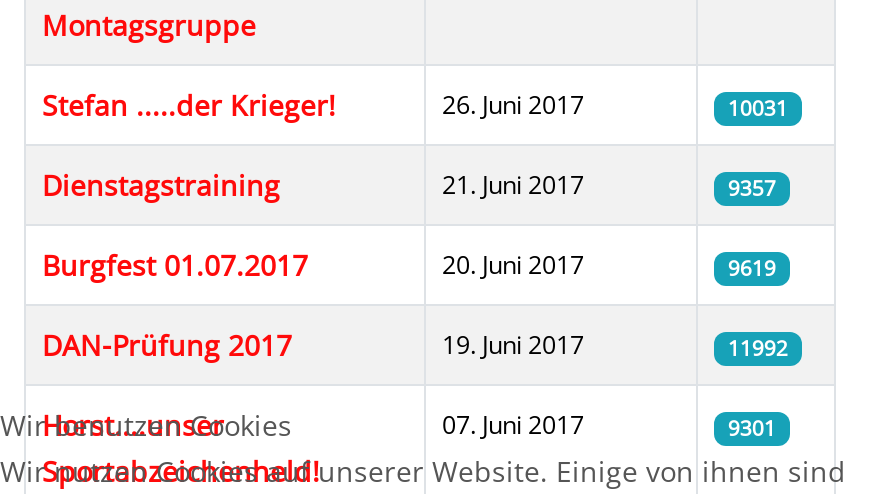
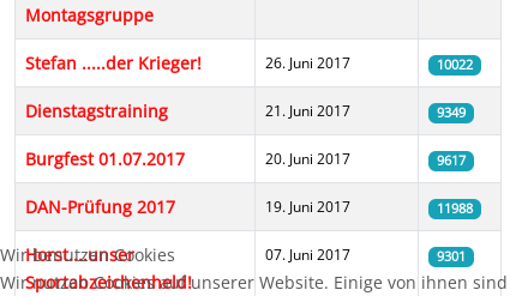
- 10031
+ 10022

- 9357
+ 9349

- 9619
+ 9617

- 11992
+ 11988
